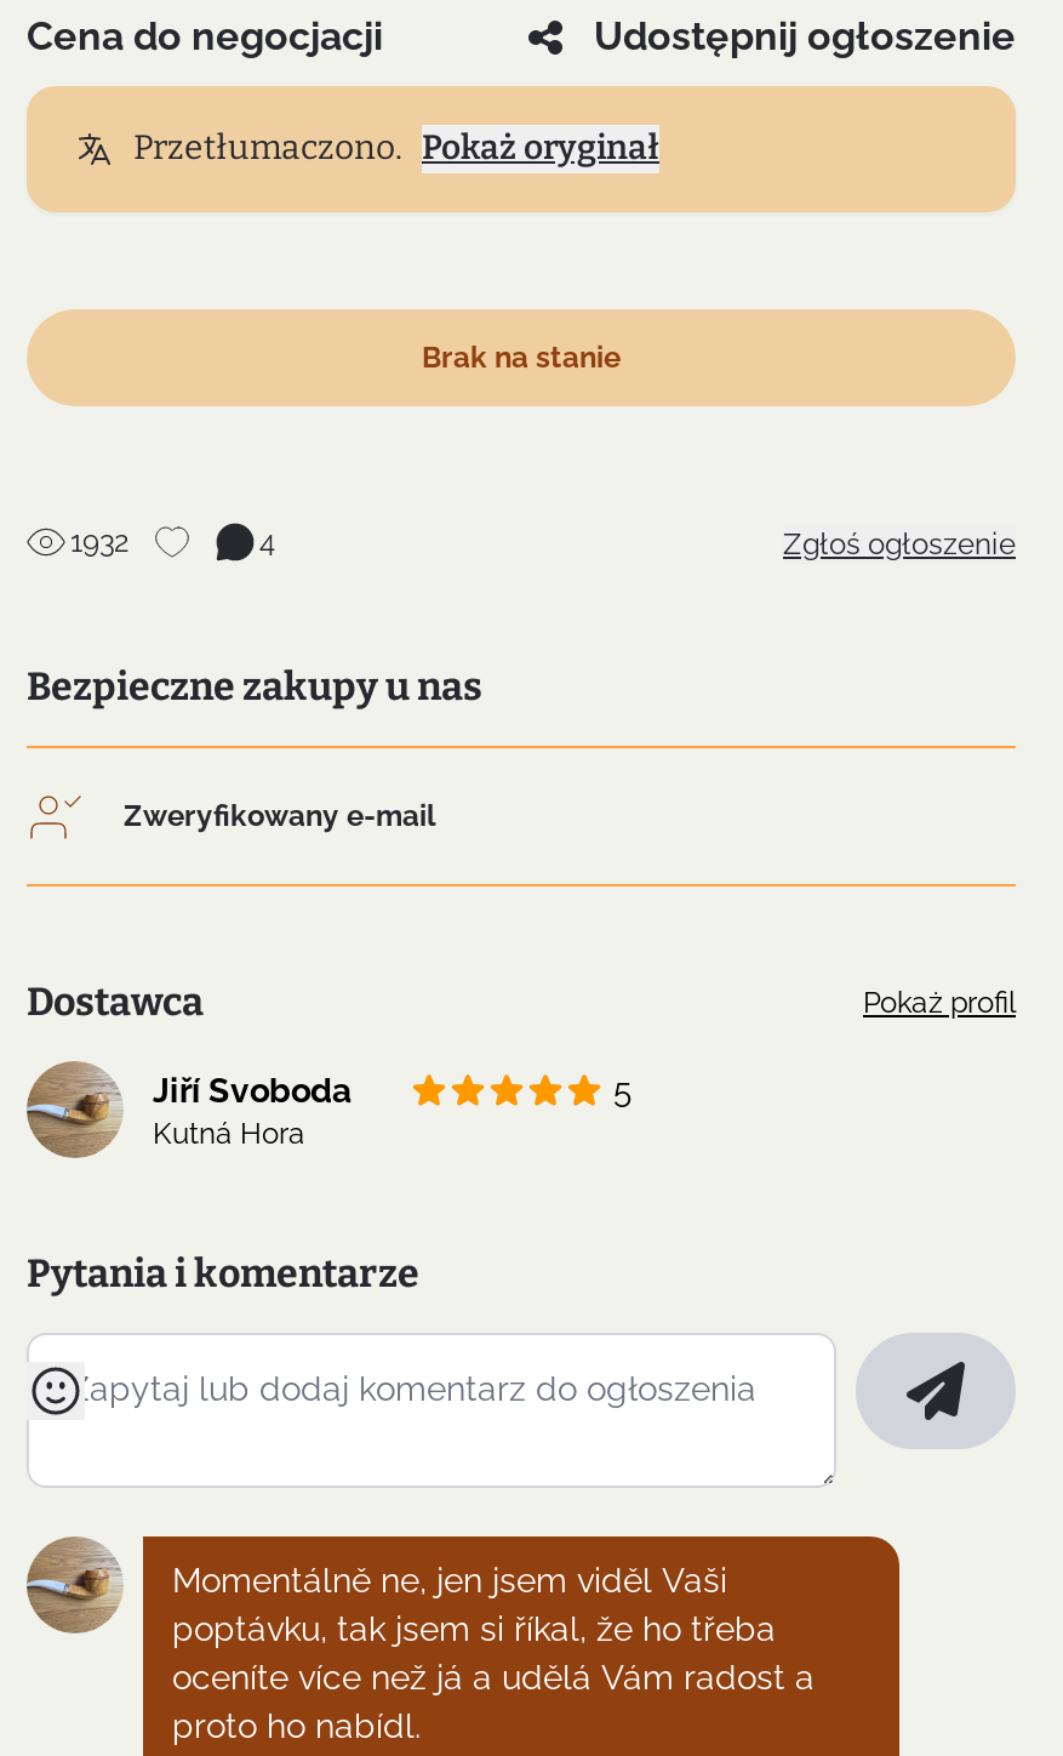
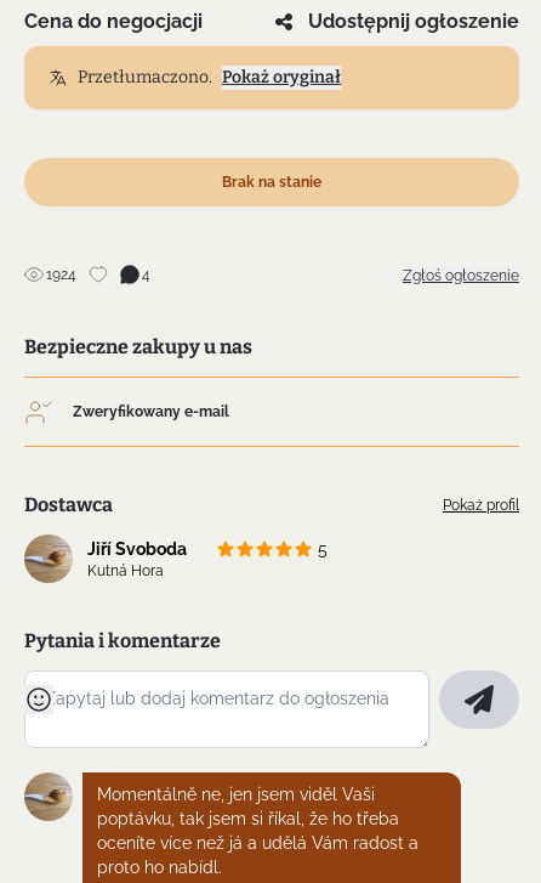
- 1932
+ 1924
